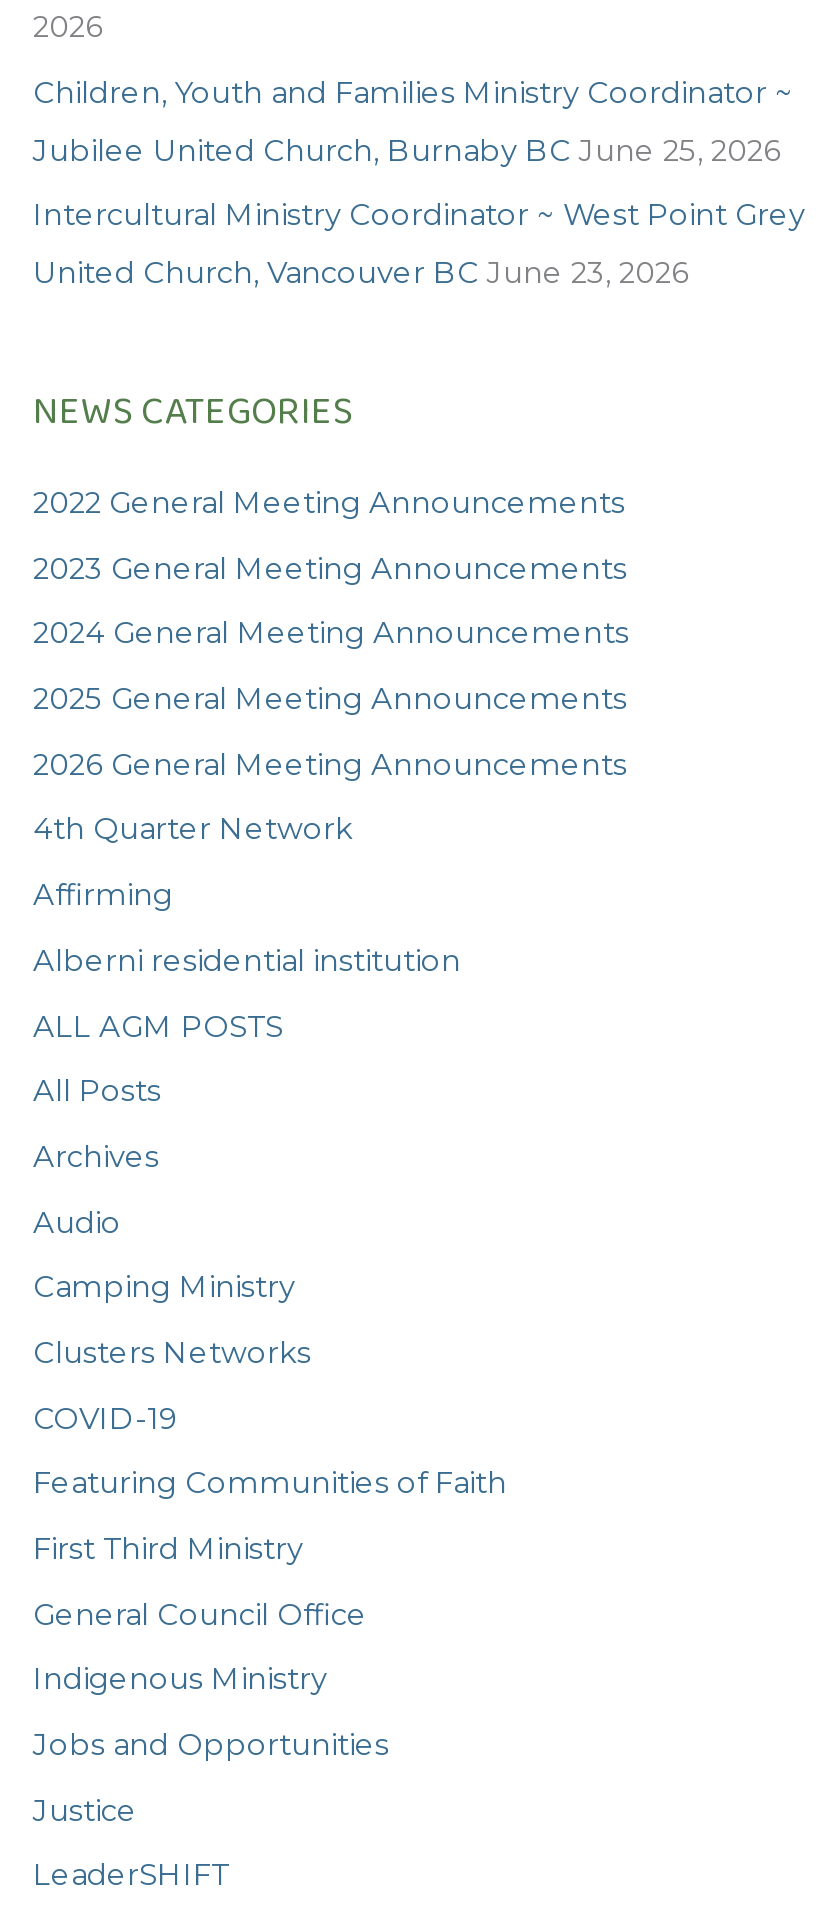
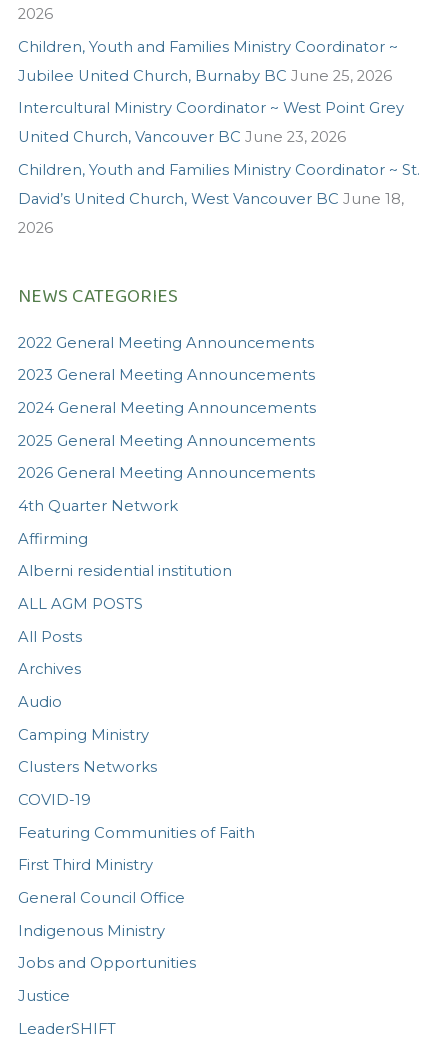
+ Children, Youth and Families Ministry Coordinator ~ St.
+ David’s United Church, West Vancouver BC June 18,
+ 2026
